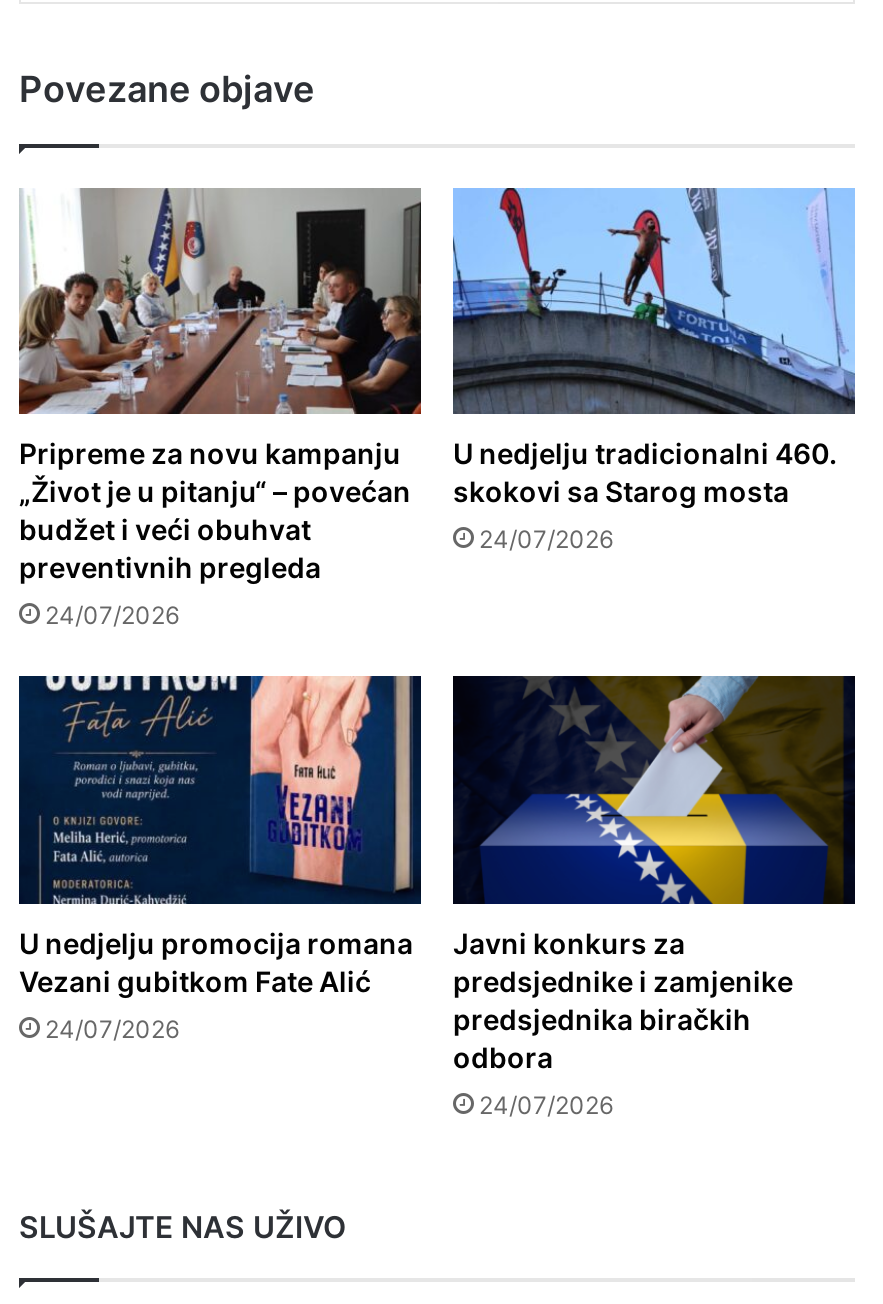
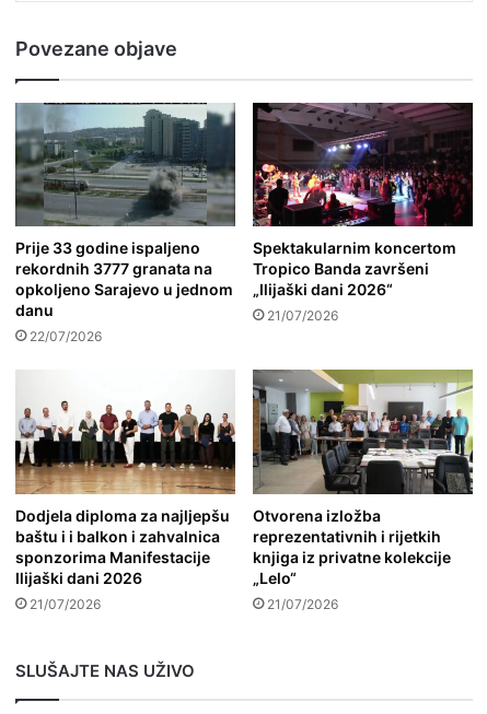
- [image]
- Pripreme za novu kampanju
- „Život je u pitanju“ – povećan
- budžet i veći obuhvat
- preventivnih pregleda
+ [image]
+ Prije 33 godine ispaljeno
+ rekordnih 3777 granata na
+ opkoljeno Sarajevo u jednom
+ danu

- [image]
- U nedjelju tradicionalni 460.
- skokovi sa Starog mosta
+ [image]
+ Spektakularnim koncertom
+ Tropico Banda završeni
+ „Ilijaški dani 2026“

- 24/07/2026
+ 21/07/2026

- 24/07/2026
+ 22/07/2026

- [image]
- U nedjelju promocija romana
- Vezani gubitkom Fate Alić
+ [image]
+ Dodjela diploma za najljepšu
+ baštu i i balkon i zahvalnica
+ sponzorima Manifestacije
+ Ilijaški dani 2026

- [image]
- Javni konkurs za
- predsjednike i zamjenike
- predsjednika biračkih
- odbora
+ [image]
+ Otvorena izložba
+ reprezentativnih i rijetkih
+ knjiga iz privatne kolekcije
+ „Lelo“

- 24/07/2026
+ 21/07/2026

- 24/07/2026
+ 21/07/2026
